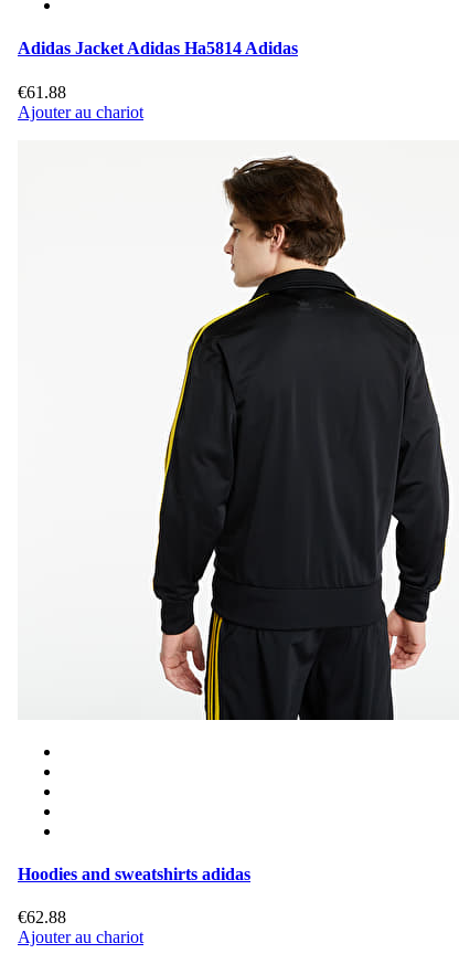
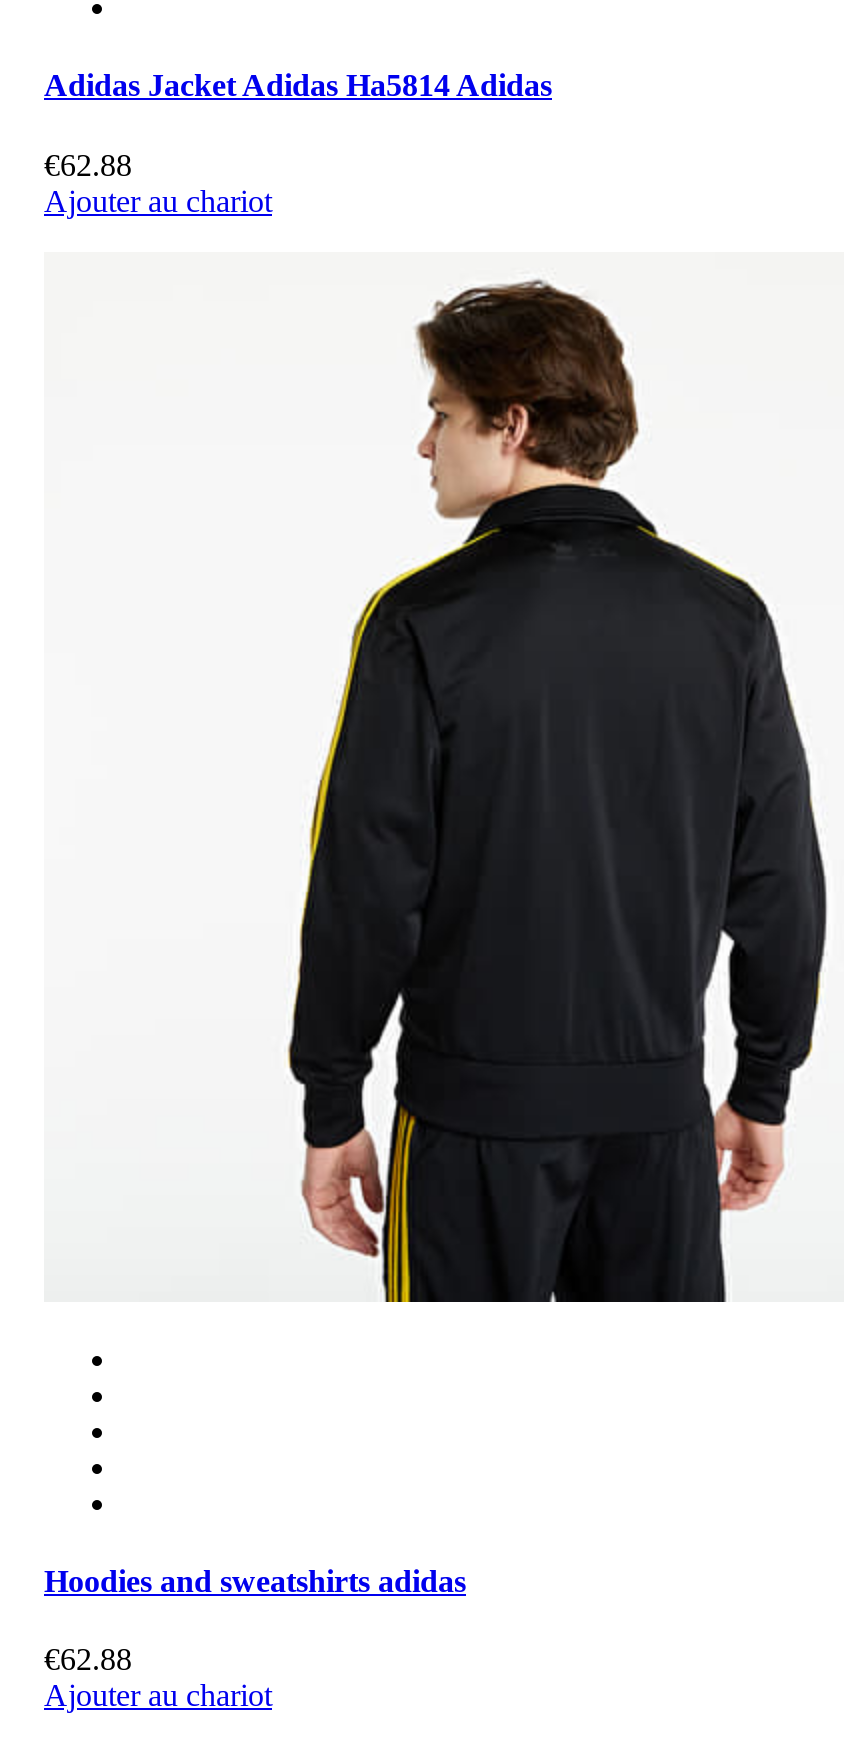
- €61.88
+ €62.88
